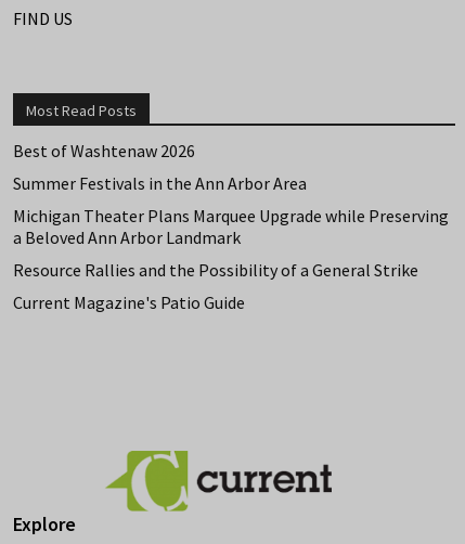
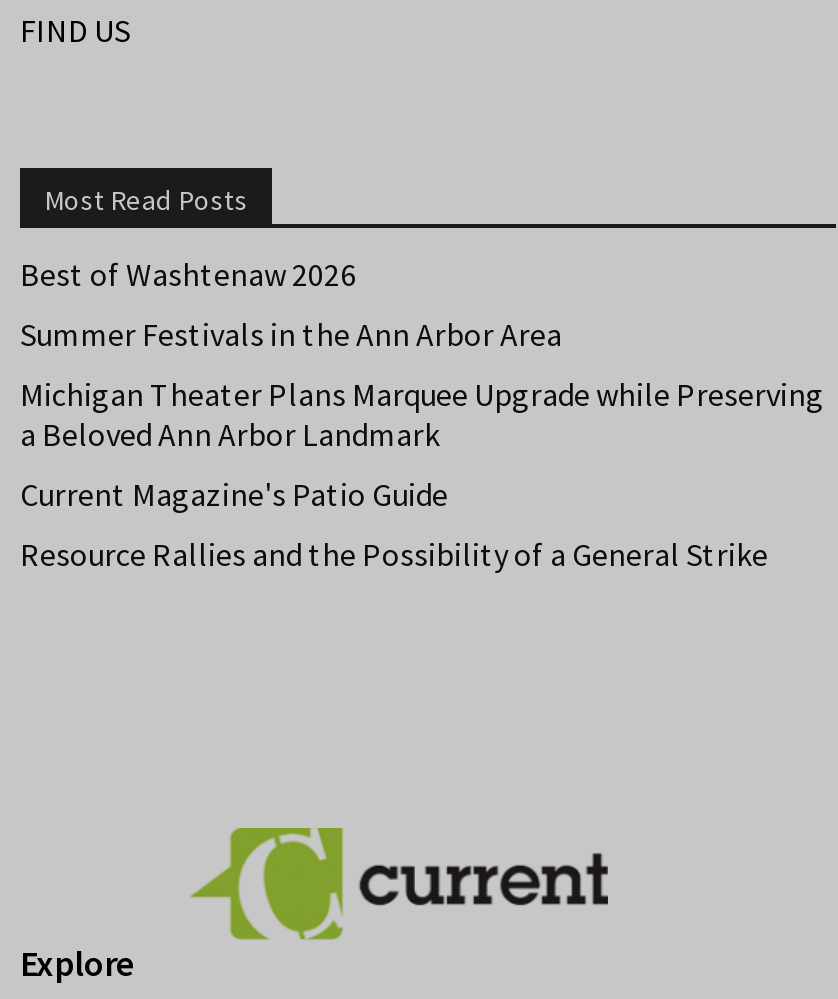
moved down: Resource Rallies and the Possibility of a General Strike

moved up: Current Magazine's Patio Guide
